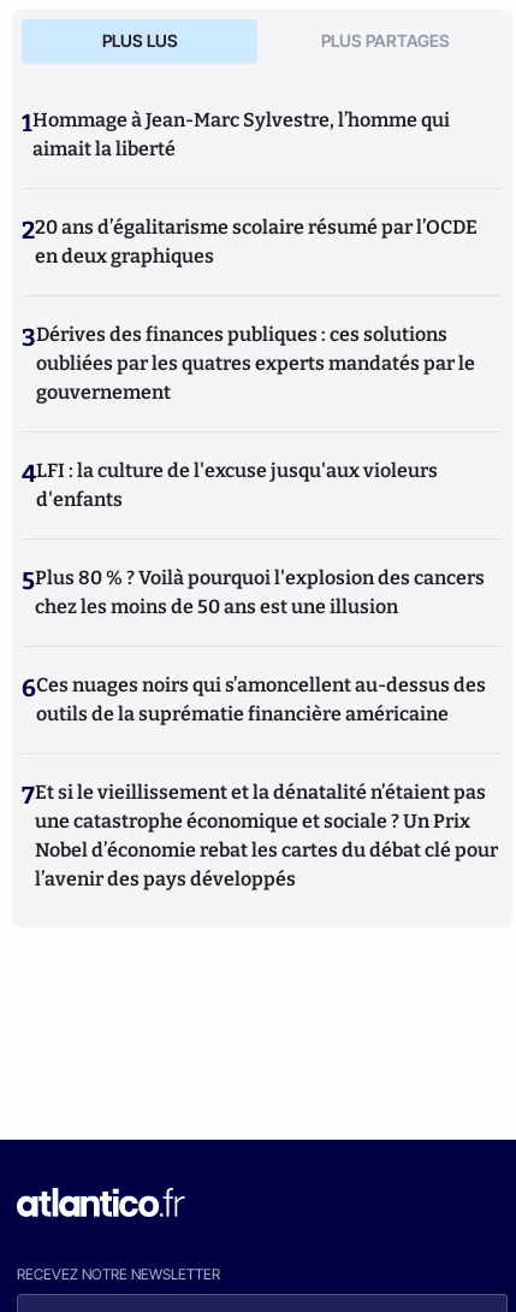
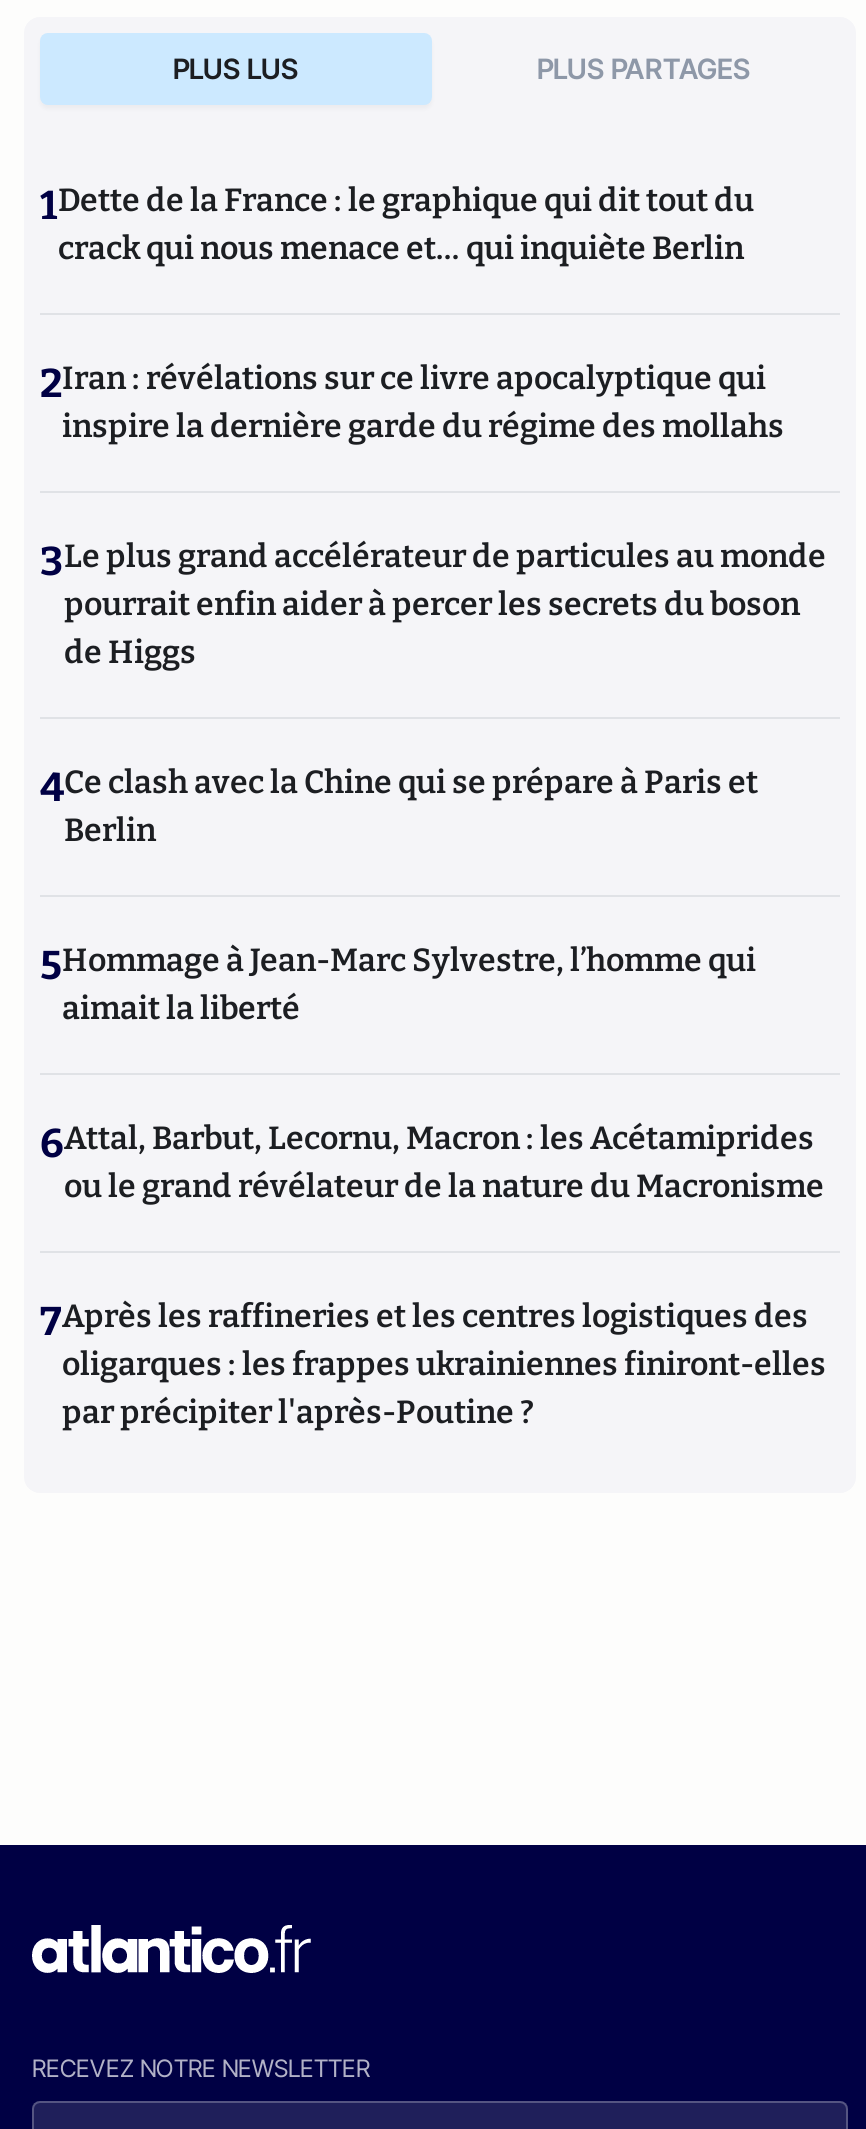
- 1Hommage à Jean-Marc Sylvestre, l’homme qui
+ 1Dette de la France : le graphique qui dit tout du
+ crack qui nous menace et… qui inquiète Berlin
+ 2Iran : révélations sur ce livre apocalyptique qui
+ inspire la dernière garde du régime des mollahs
+ 3Le plus grand accélérateur de particules au monde
+ pourrait enfin aider à percer les secrets du boson
+ de Higgs
+ 4Ce clash avec la Chine qui se prépare à Paris et
+ Berlin
+ 5Hommage à Jean-Marc Sylvestre, l’homme qui

moved down: aimait la liberté

- 220 ans d’égalitarisme scolaire résumé par l’OCDE
- en deux graphiques
- 3Dérives des finances publiques : ces solutions
- oubliées par les quatres experts mandatés par le
- gouvernement
- 4LFI : la culture de l'excuse jusqu'aux violeurs
- d'enfants
- 5Plus 80 % ? Voilà pourquoi l'explosion des cancers
- chez les moins de 50 ans est une illusion
- 6Ces nuages noirs qui s’amoncellent au-dessus des
- outils de la suprématie financière américaine
- 7Et si le vieillissement et la dénatalité n’étaient pas
- une catastrophe économique et sociale ? Un Prix
- Nobel d’économie rebat les cartes du débat clé pour
- l’avenir des pays développés
+ 6Attal, Barbut, Lecornu, Macron : les Acétamiprides
+ ou le grand révélateur de la nature du Macronisme
+ 7Après les raffineries et les centres logistiques des
+ oligarques : les frappes ukrainiennes finiront-elles
+ par précipiter l'après-Poutine ?
